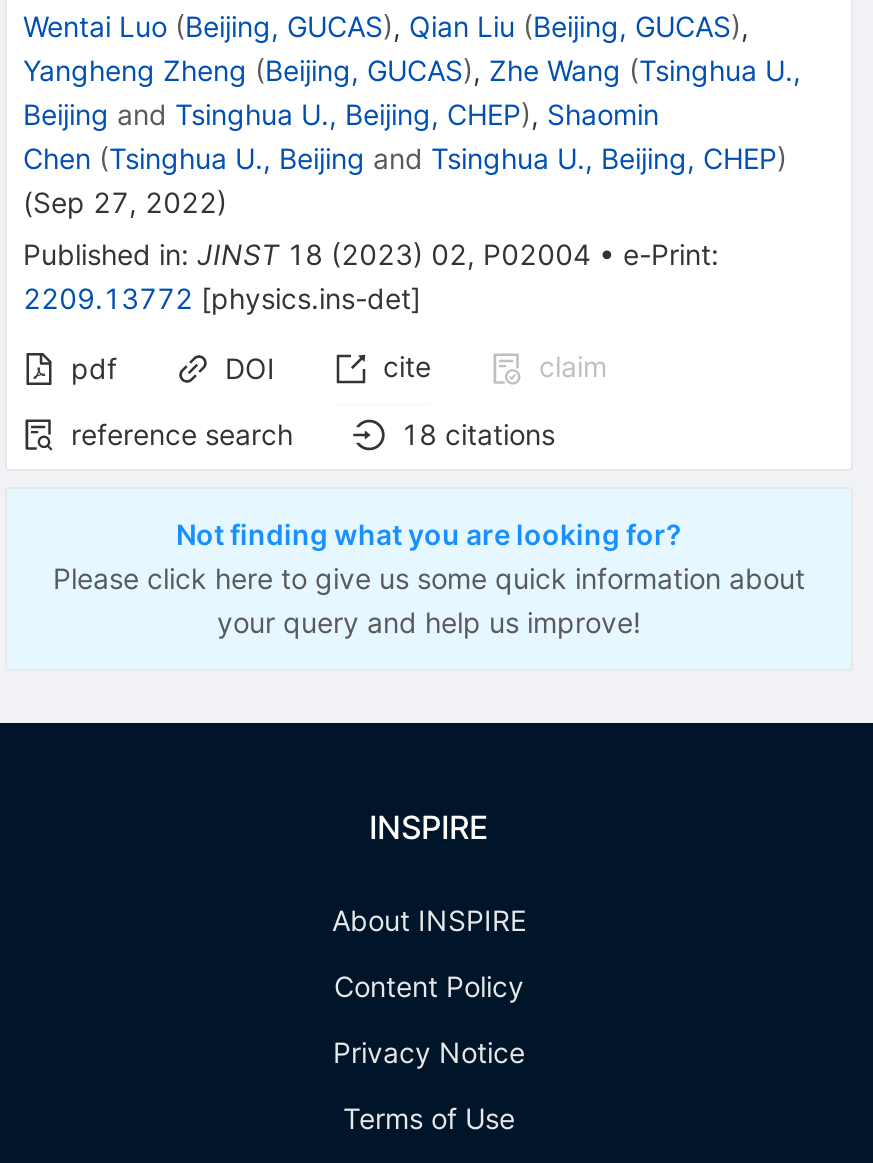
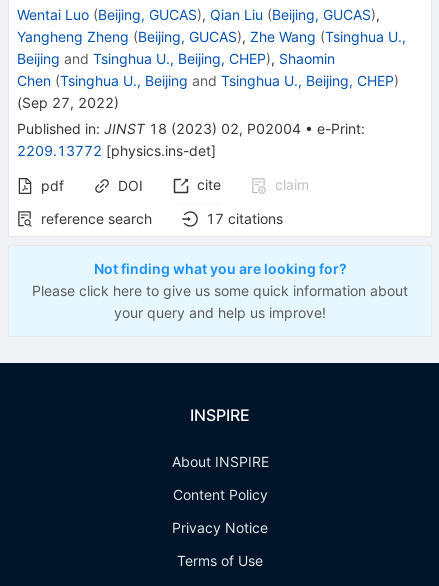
- 18 citations
+ 17 citations
